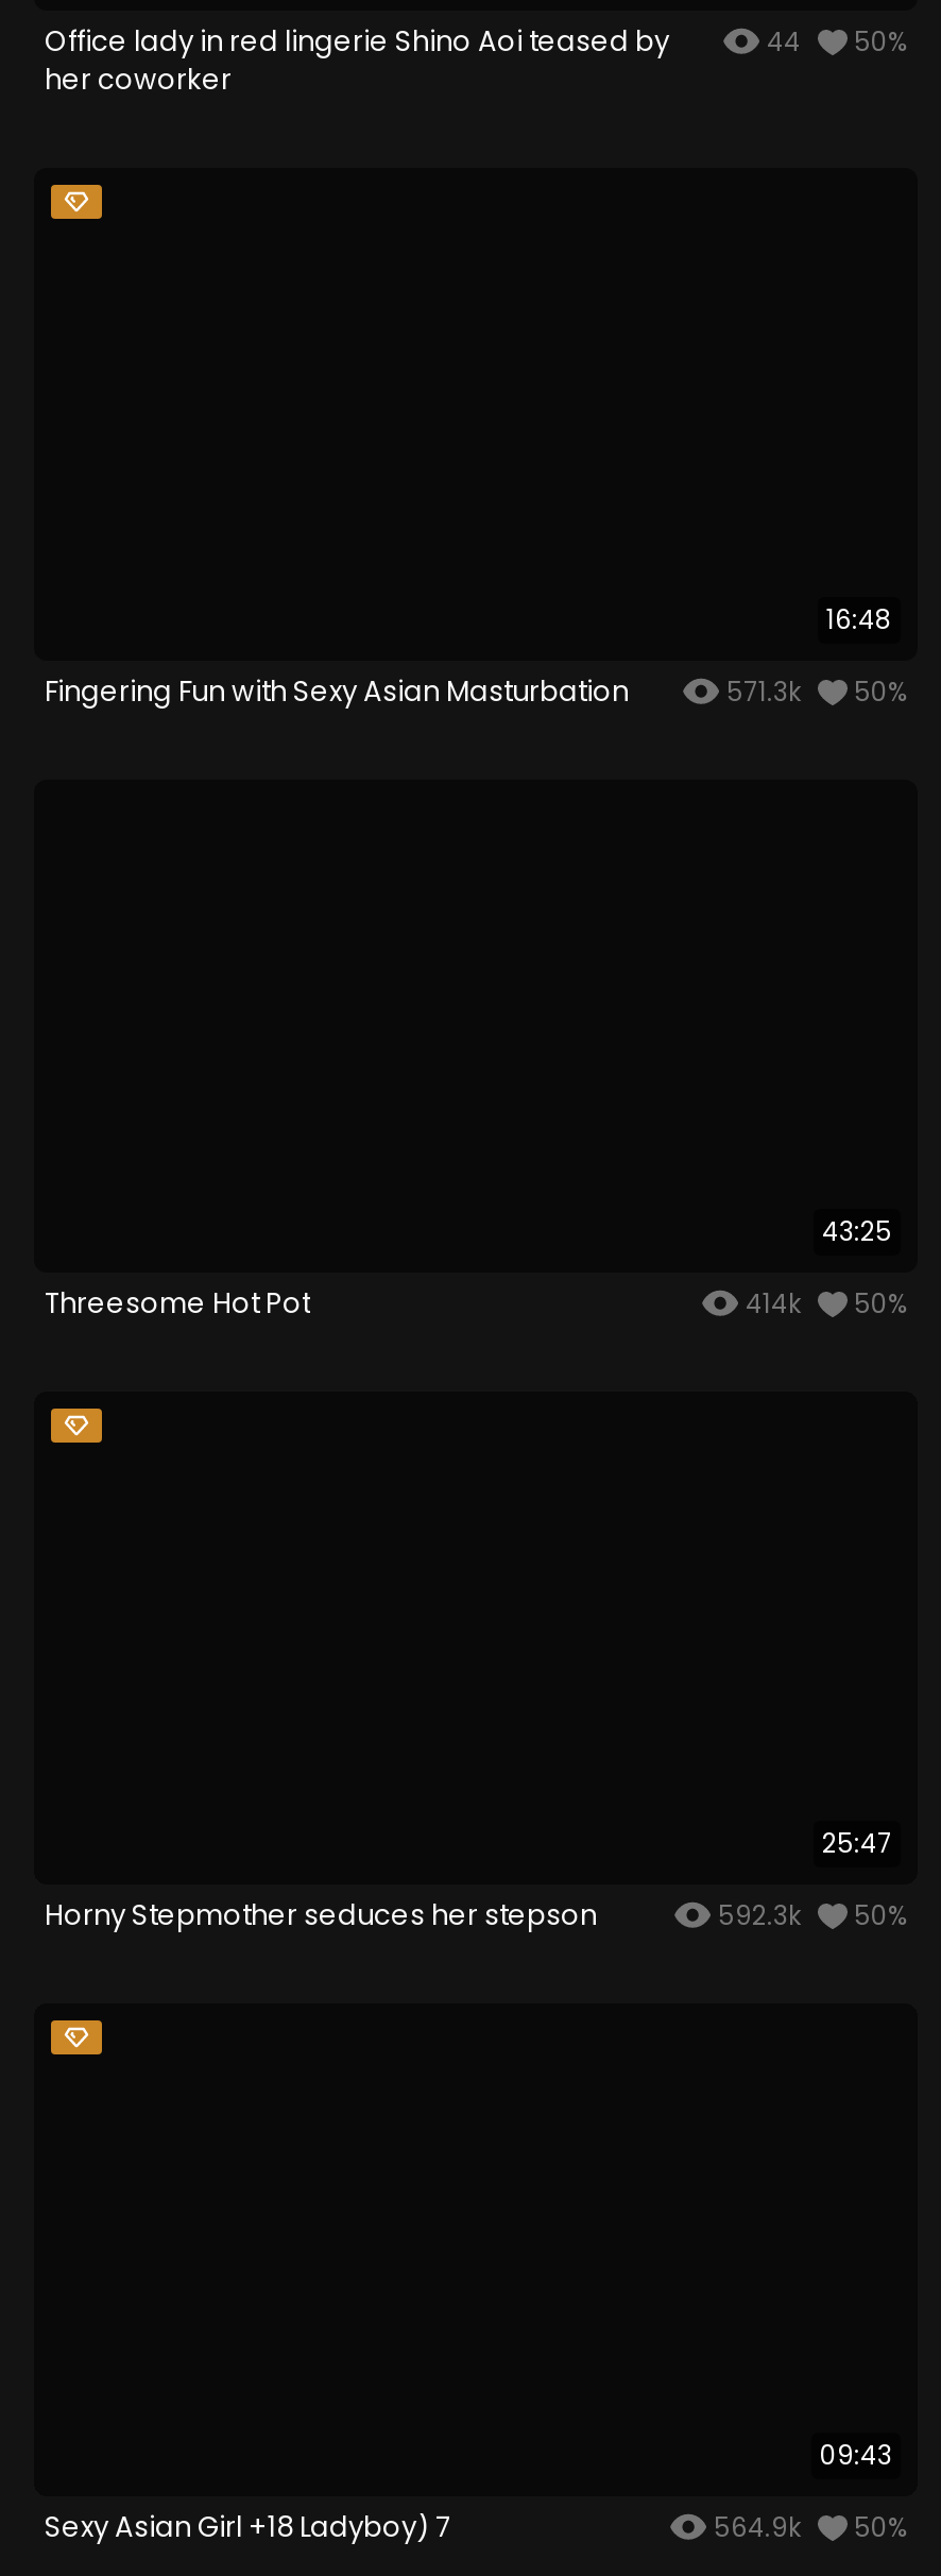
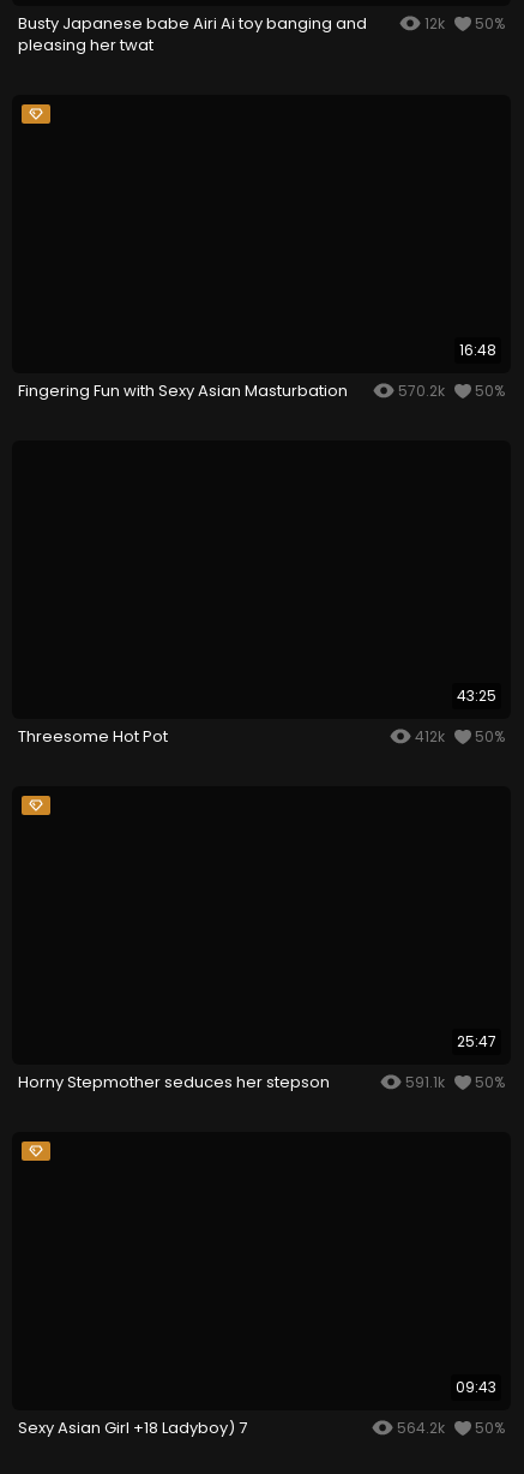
- Office lady in red lingerie Shino Aoi teased by
- her coworker
+ Busty Japanese babe Airi Ai toy banging and
+ pleasing her twat

- 44 50%
+ 12k 50%

- 571.3k 50%
+ 570.2k 50%

- 414k 50%
+ 412k 50%

- 592.3k 50%
+ 591.1k 50%

- 564.9k 50%
+ 564.2k 50%
